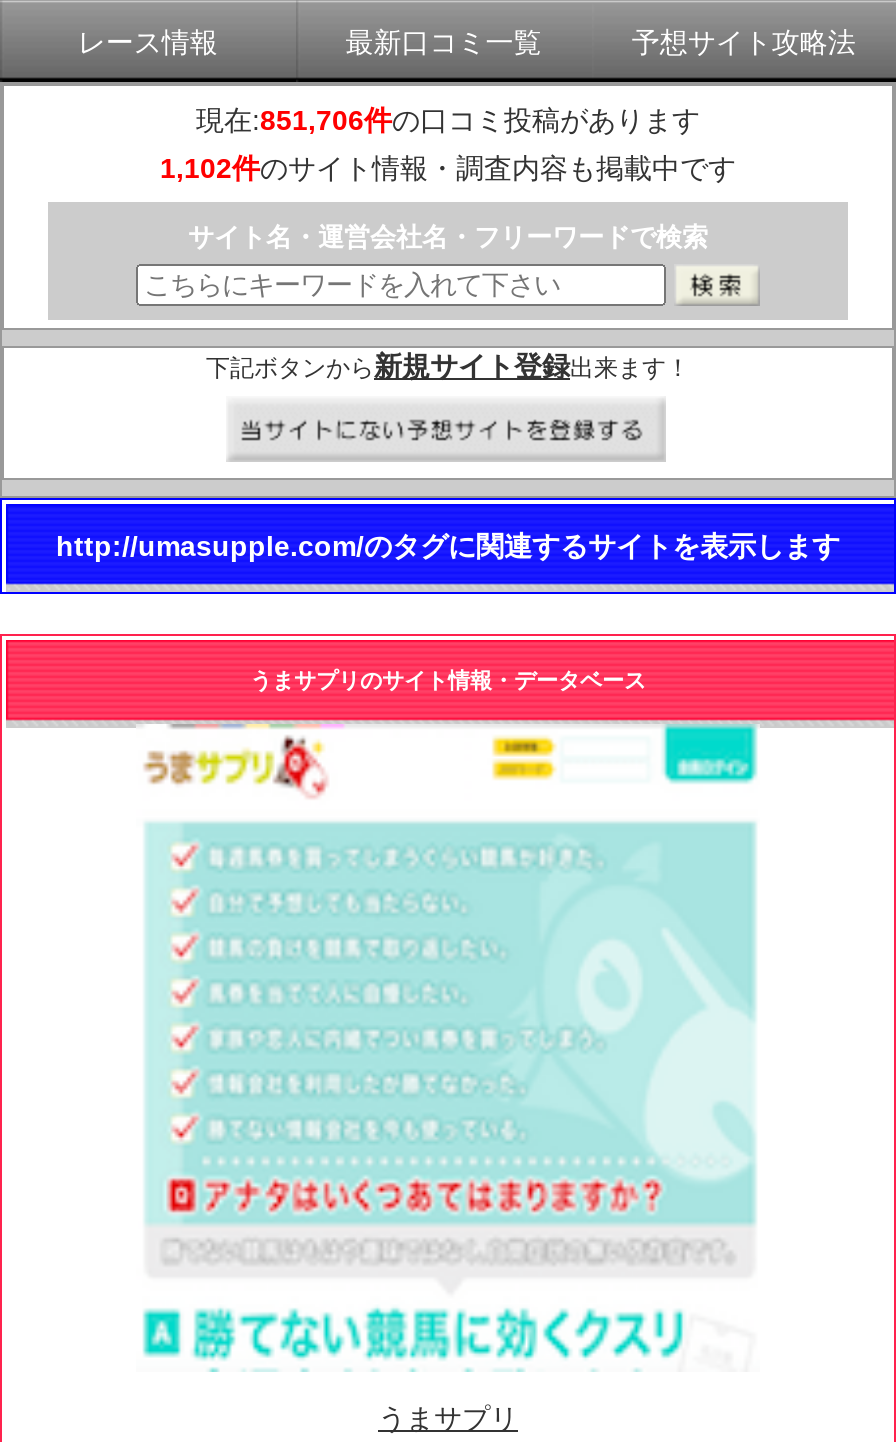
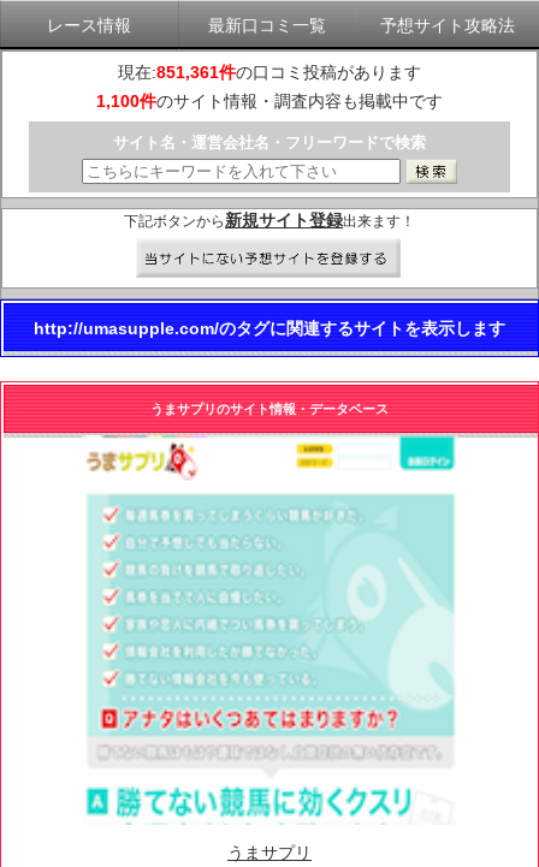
- 現在:851,706件の口コミ投稿があります
+ 現在:851,361件の口コミ投稿があります

- 1,102件のサイト情報・調査内容も掲載中です
+ 1,100件のサイト情報・調査内容も掲載中です
